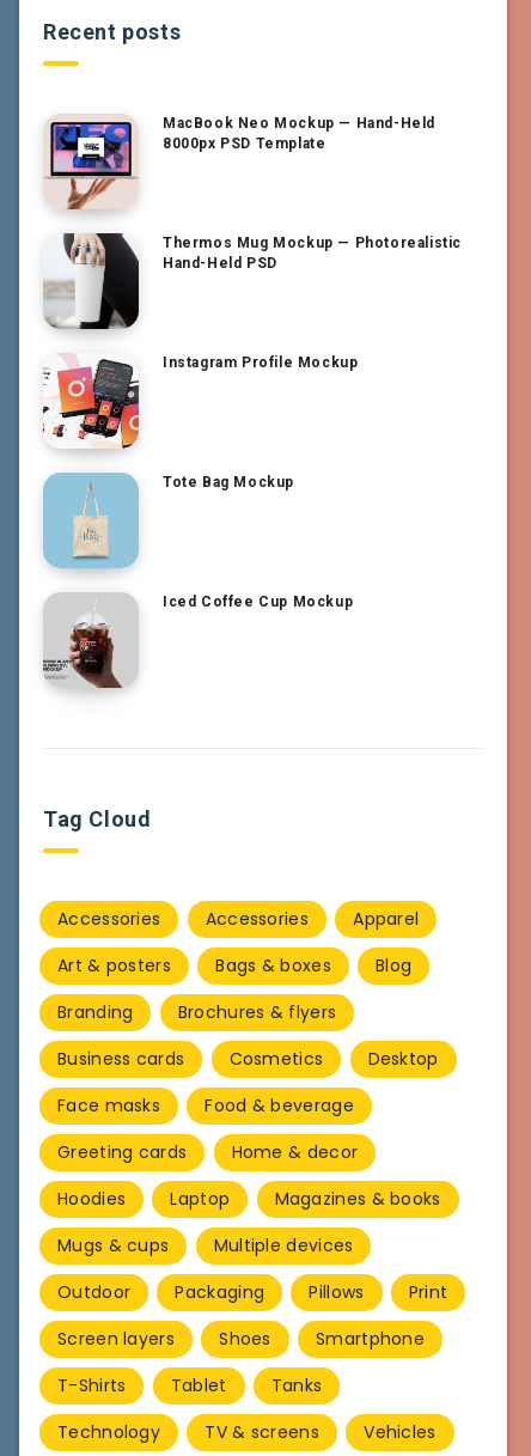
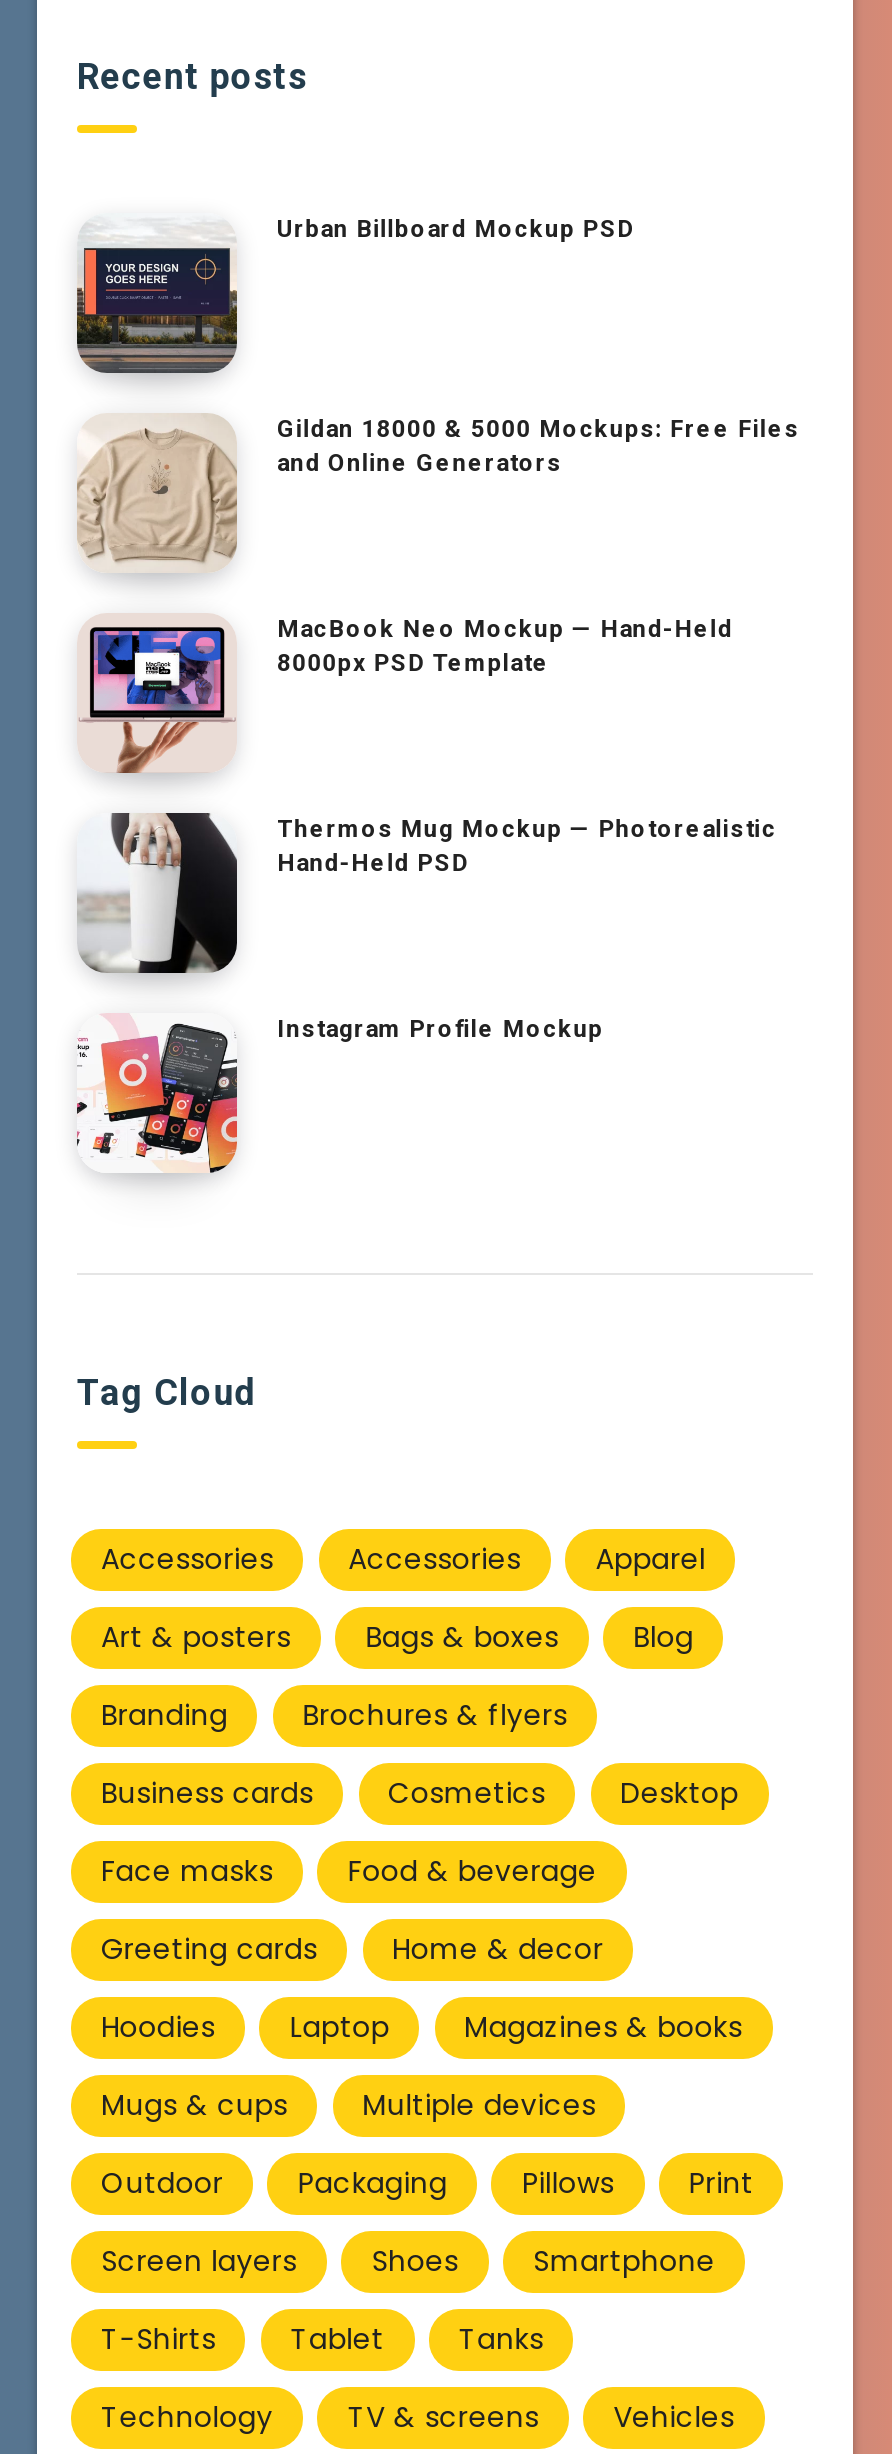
+ [image]
+ Urban Billboard Mockup PSD

+ [image]
+ Gildan 18000 & 5000 Mockups: Free Files
+ and Online Generators

moved down: [image] | MacBook Neo Mockup — Hand-Held | 8000px PSD Template | Thermos Mug Mockup — Photorealistic | Hand-Held PSD | Instagram Profile Mockup

moved down: [image]

- [image]
- Tote Bag Mockup

- [image]
- Iced Coffee Cup Mockup
